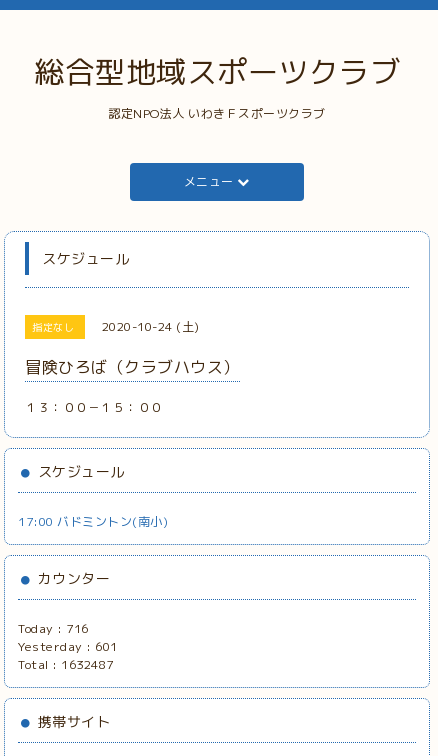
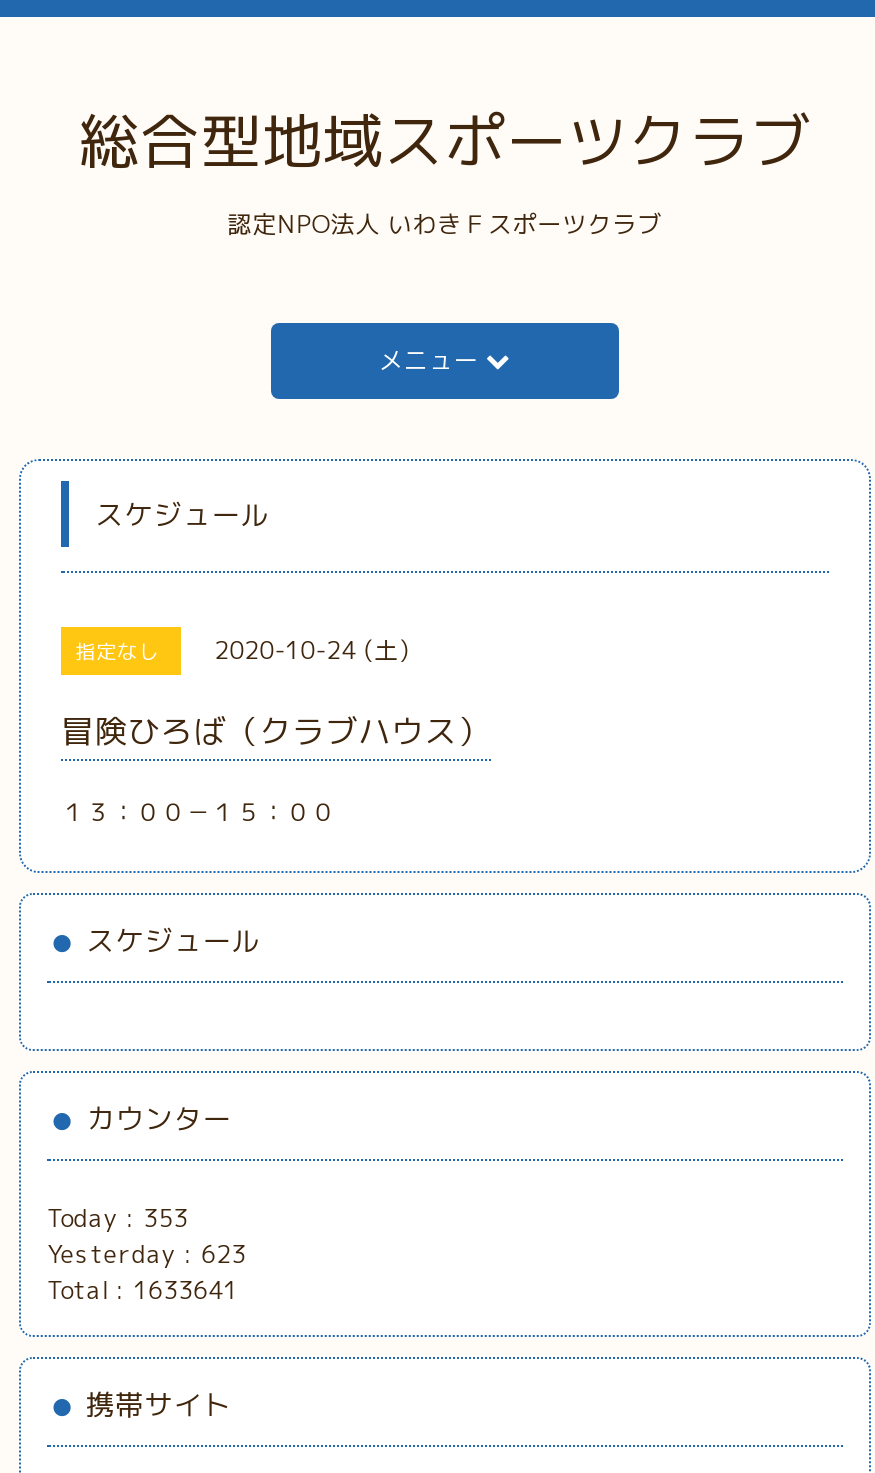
- 17:00 バドミントン(南小)

- Today : 716
+ Today : 353

- Yesterday : 601
+ Yesterday : 623

- Total : 1632487
+ Total : 1633641
